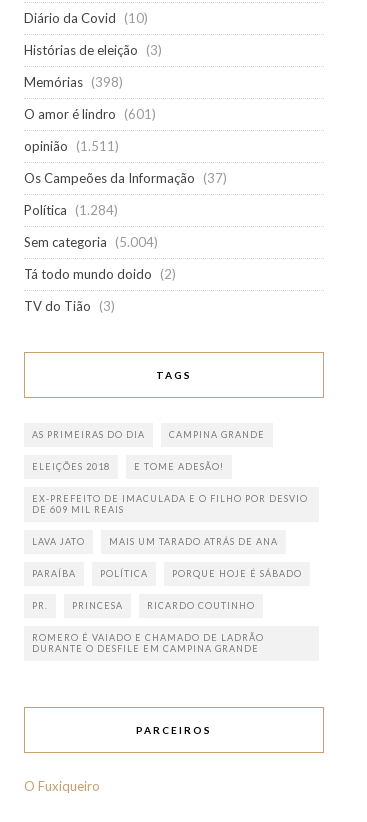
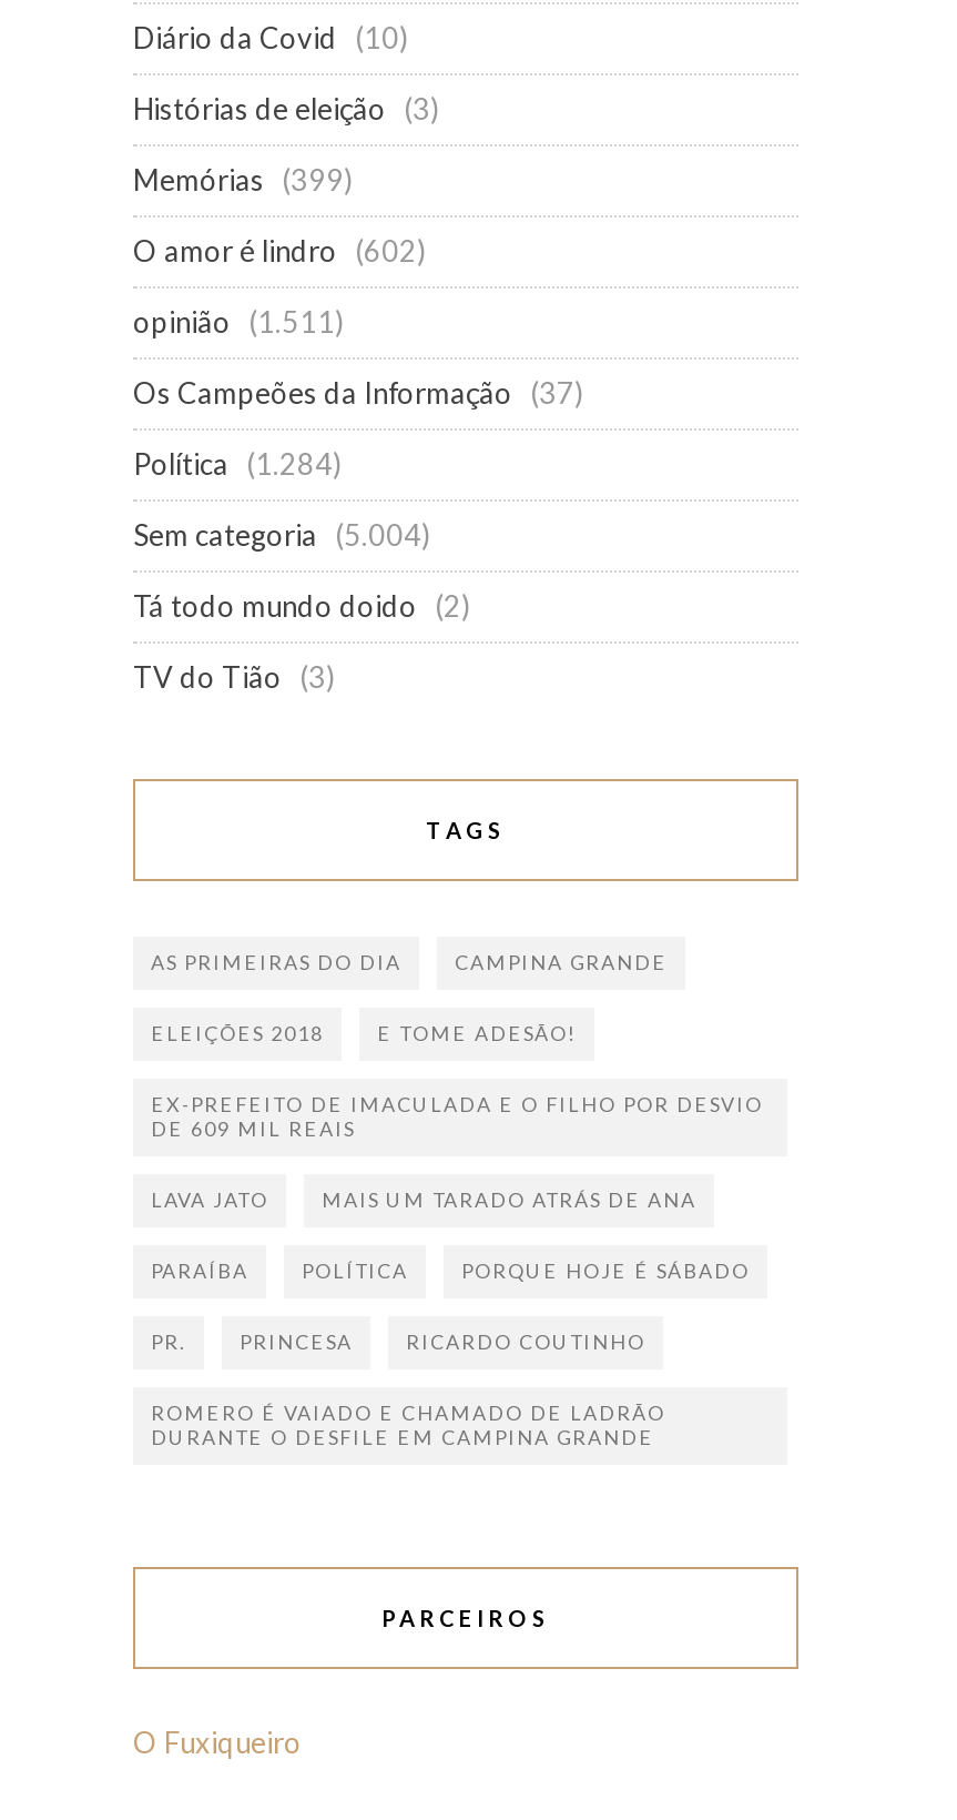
- Memórias (398)
+ Memórias (399)

- O amor é lindro (601)
+ O amor é lindro (602)
